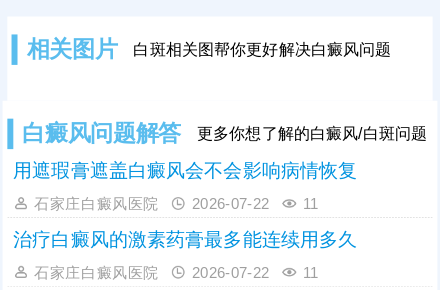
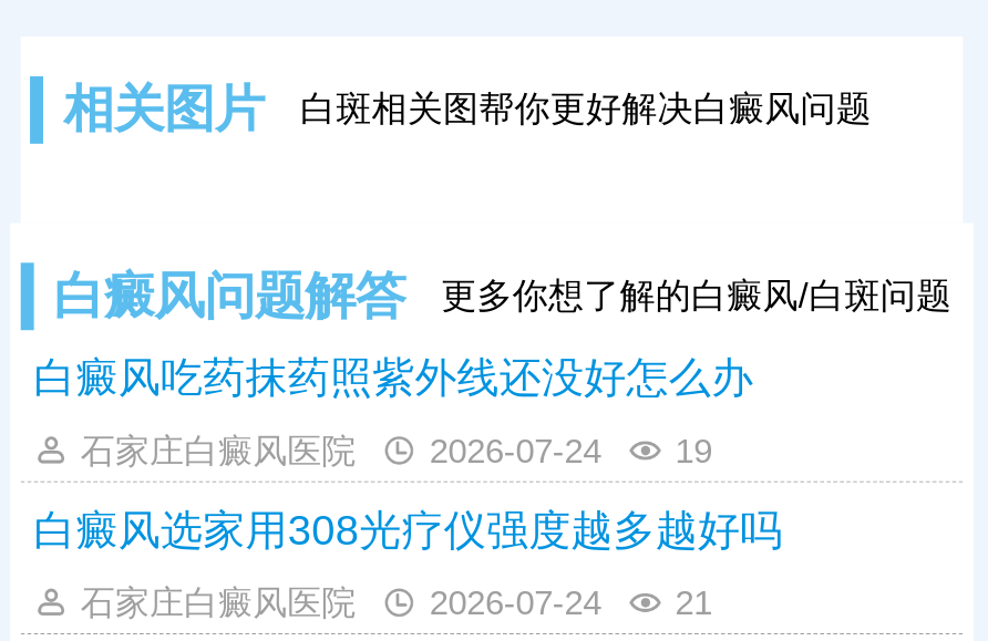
- 用遮瑕膏遮盖白癜风会不会影响病情恢复
+ 白癜风吃药抹药照紫外线还没好怎么办

- 2026-07-22
- 11
+ 2026-07-24
+ 19

- 治疗白癜风的激素药膏最多能连续用多久
+ 白癜风选家用308光疗仪强度越多越好吗

- 2026-07-22
- 11
+ 2026-07-24
+ 21
